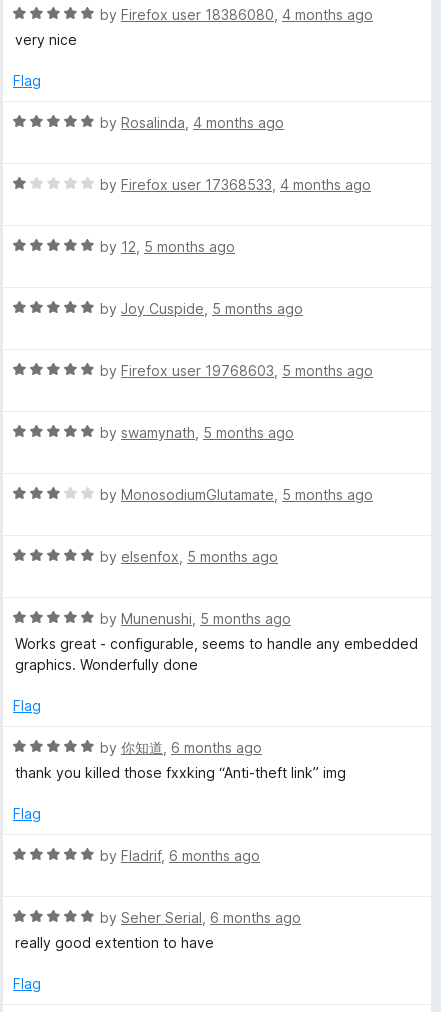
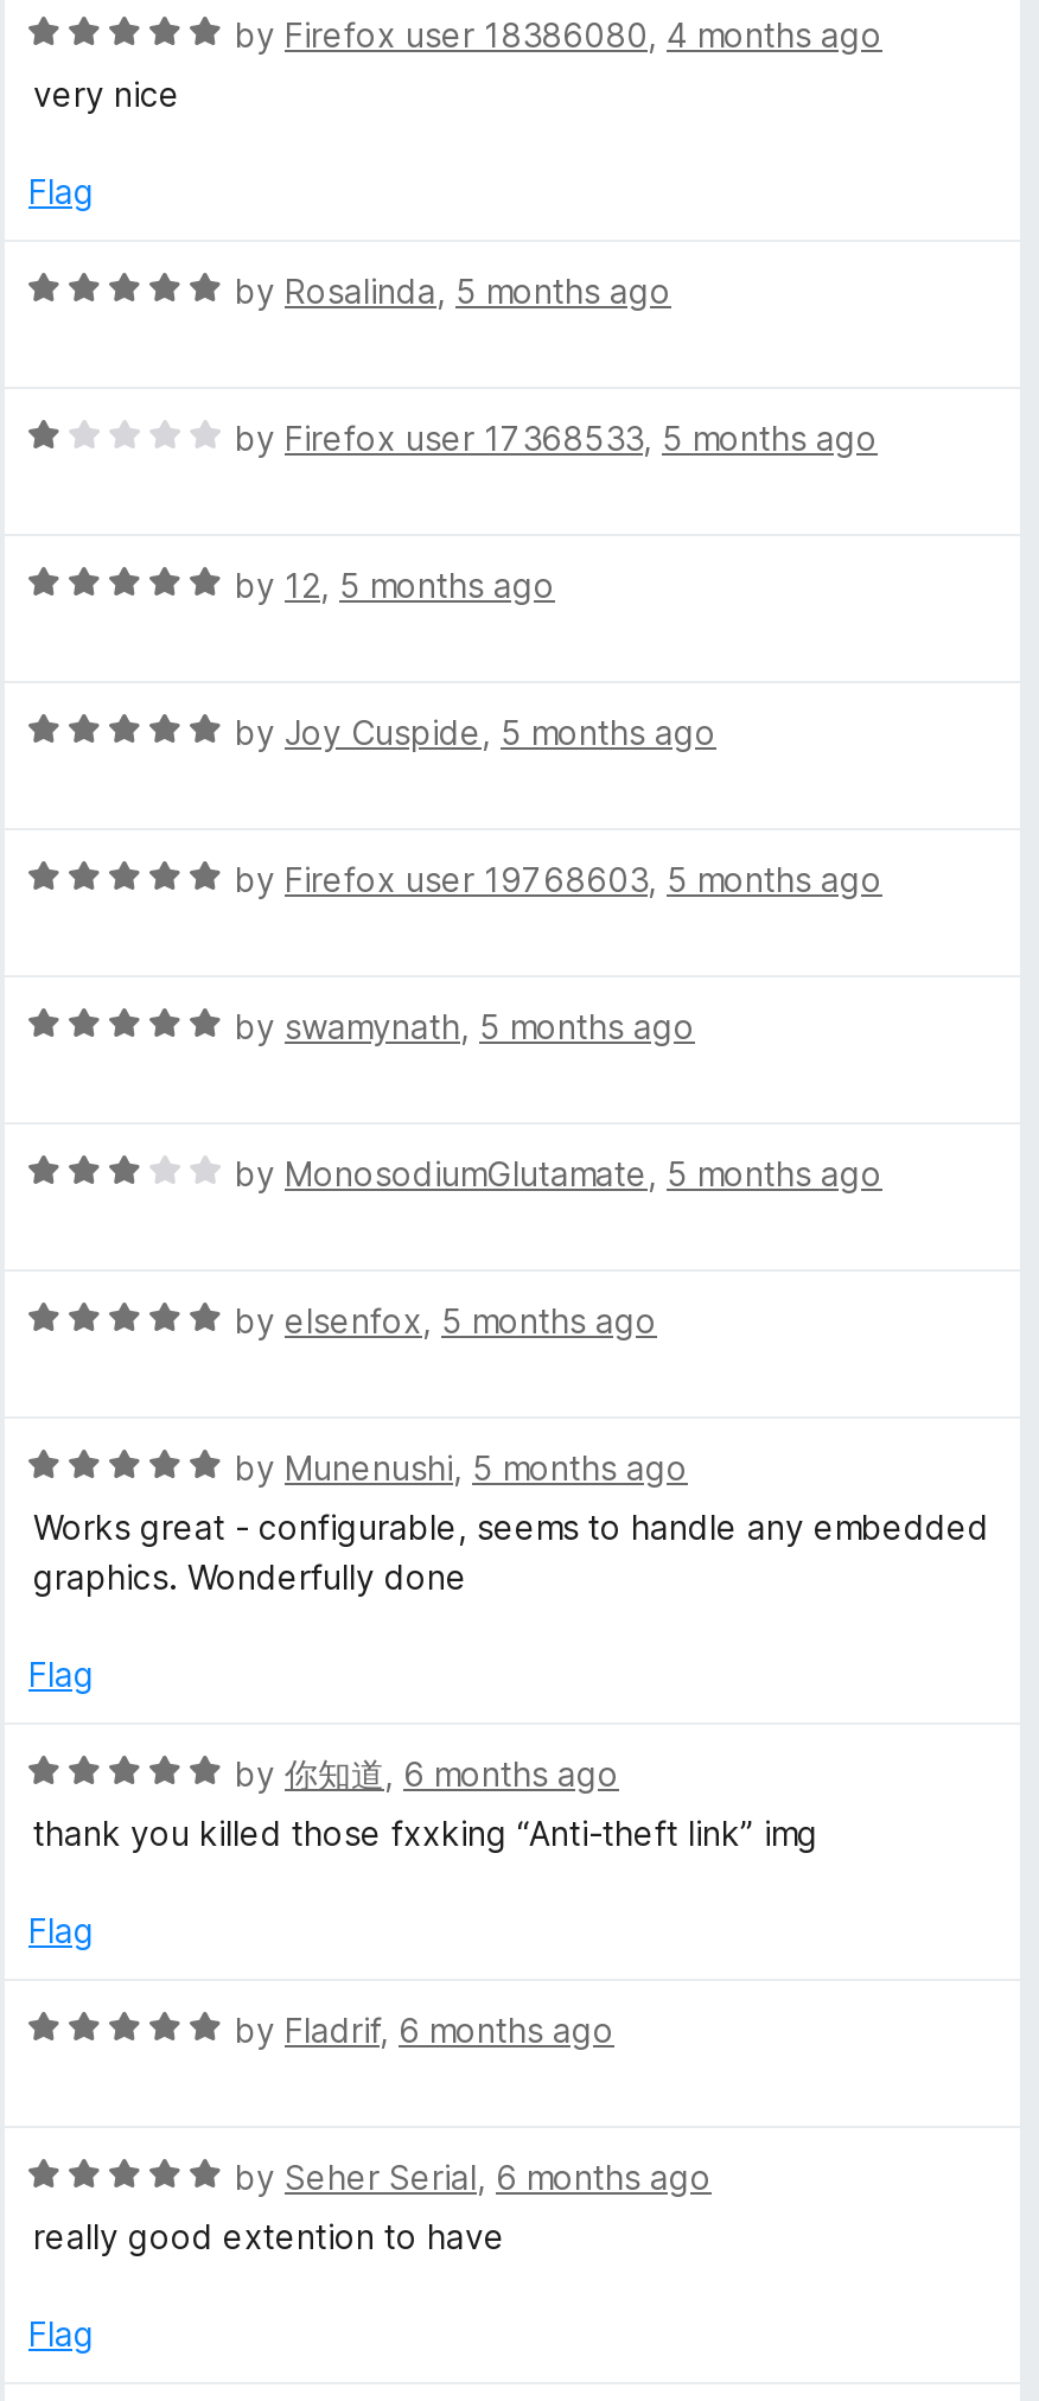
- by Rosalinda, 4 months ago
+ by Rosalinda, 5 months ago

- by Firefox user 17368533, 4 months ago
+ by Firefox user 17368533, 5 months ago
